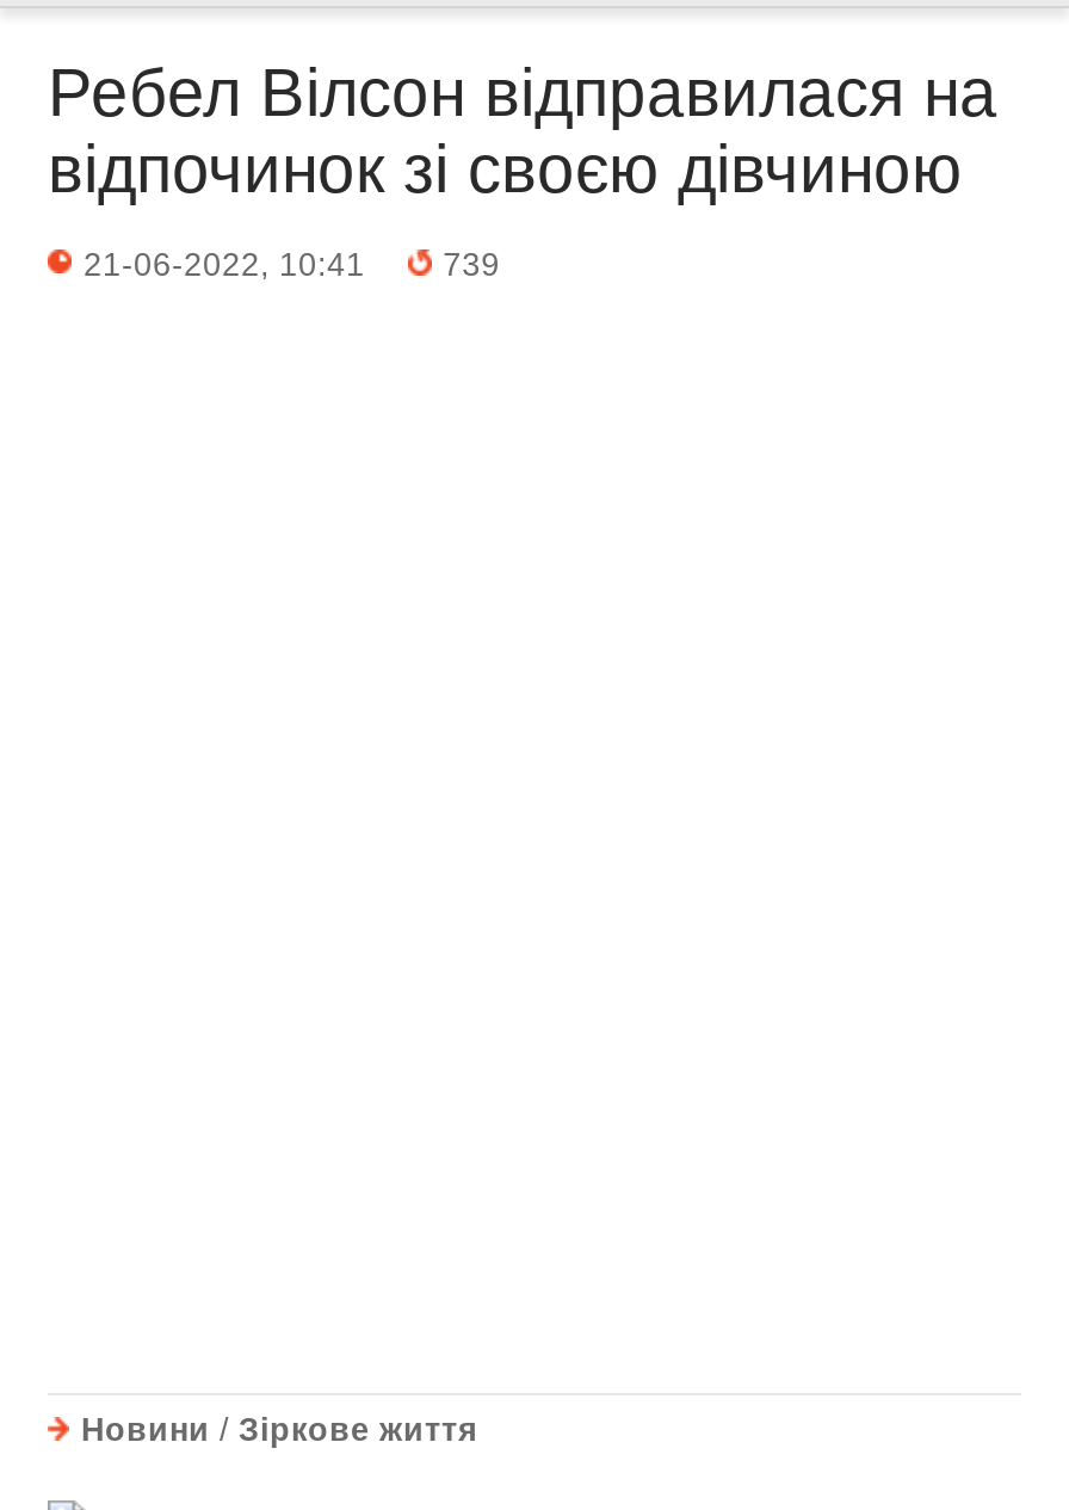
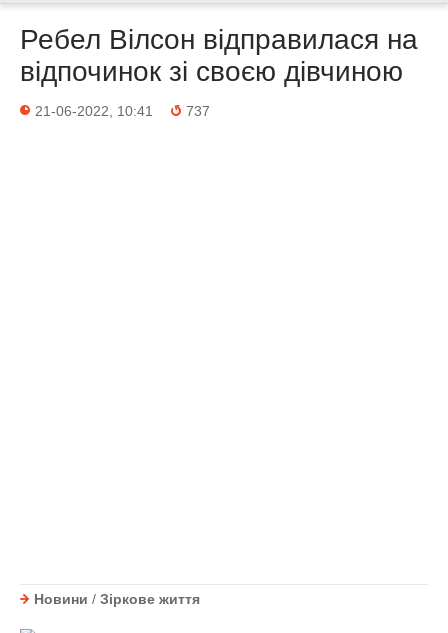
- 739
+ 737
